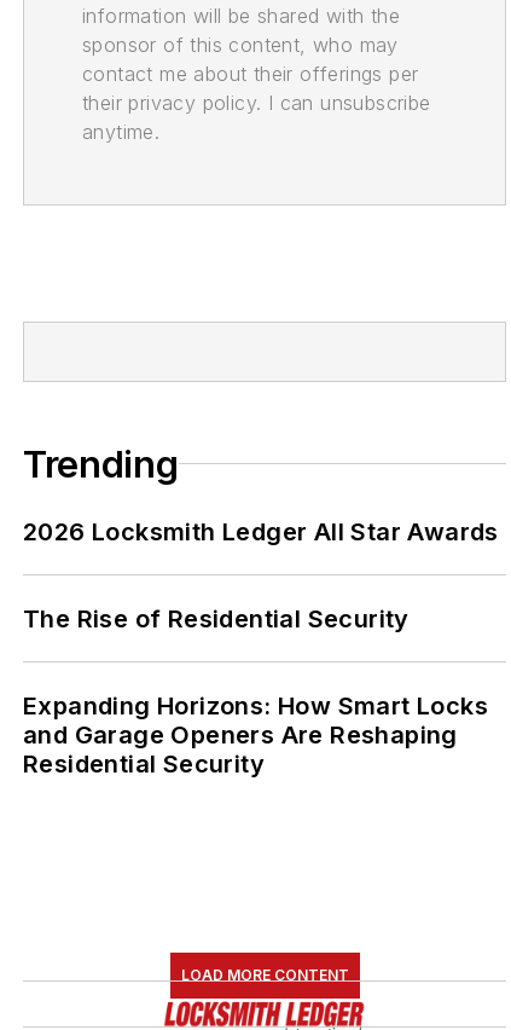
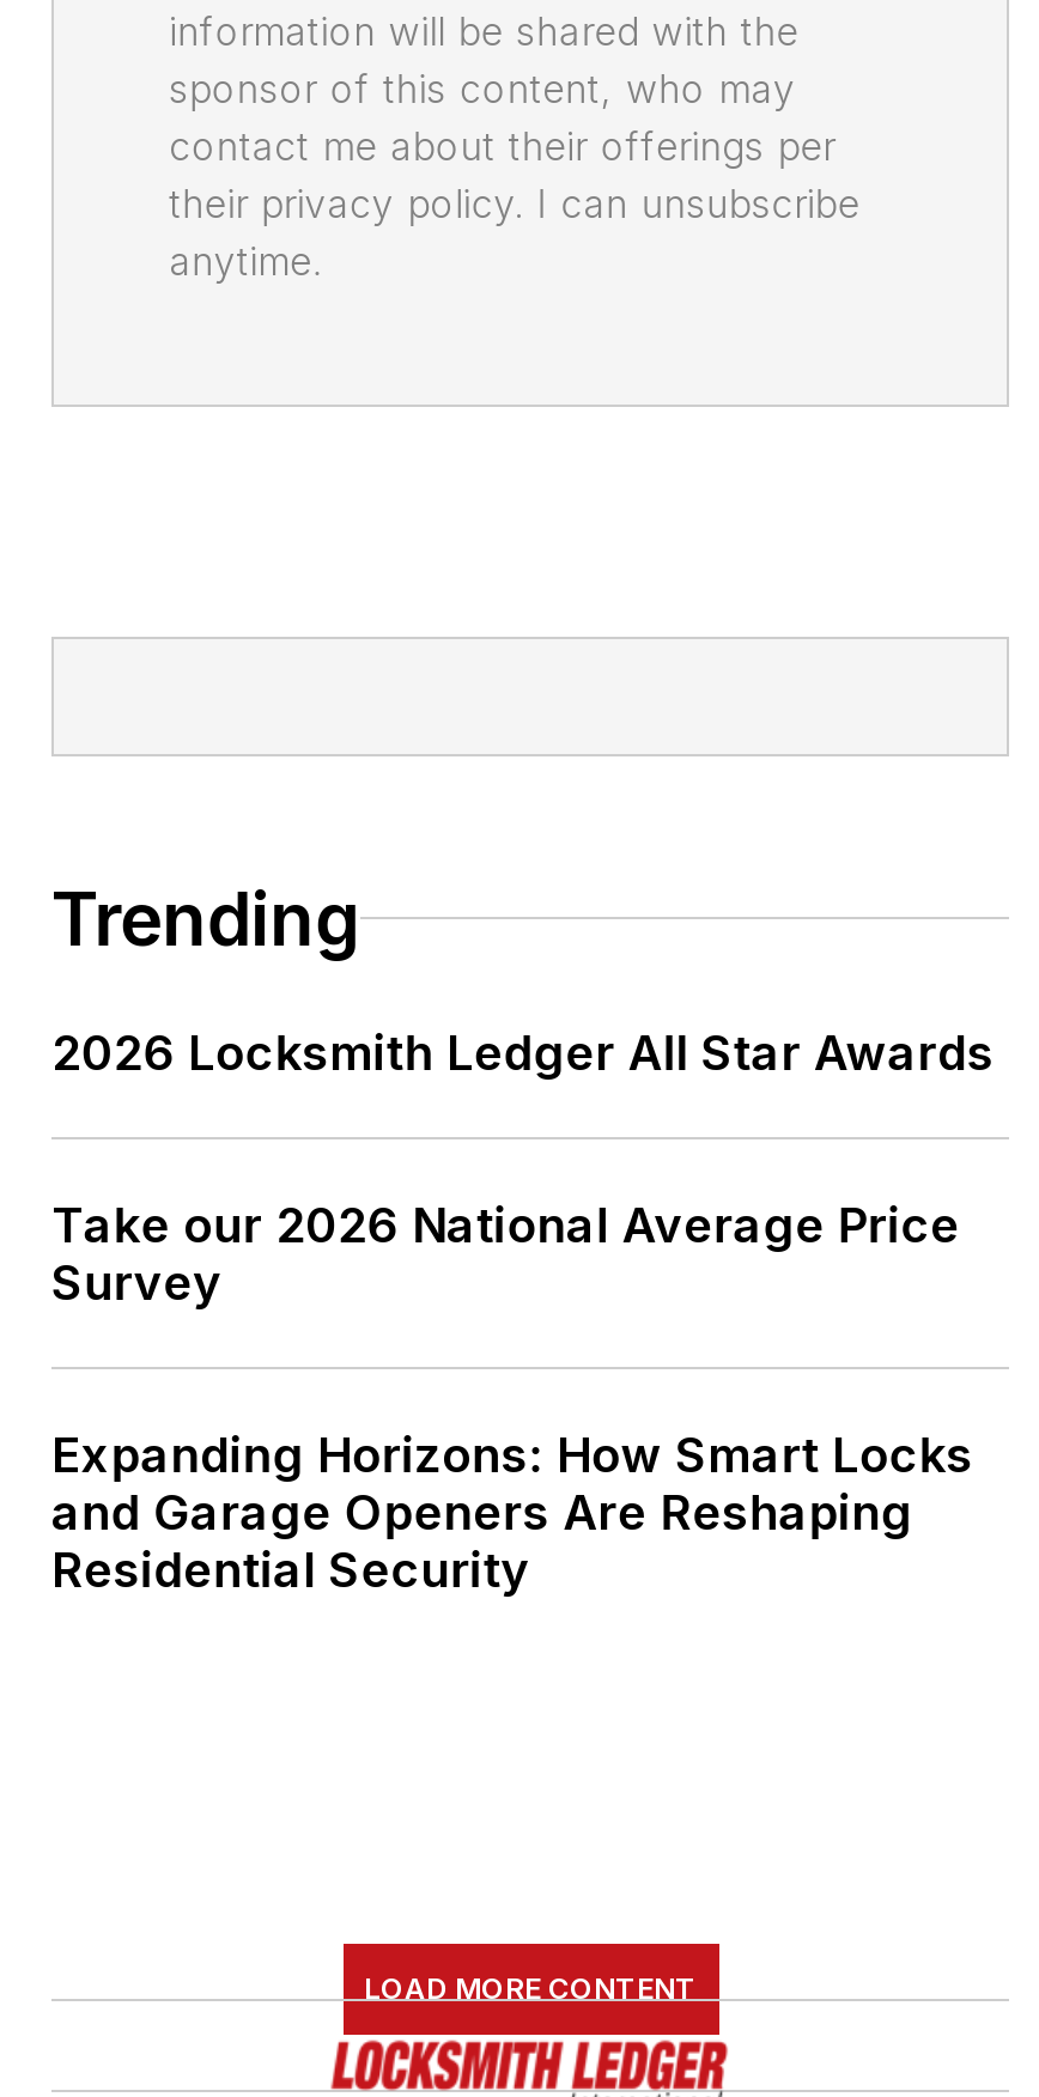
- The Rise of Residential Security
+ Take our 2026 National Average Price
+ Survey
